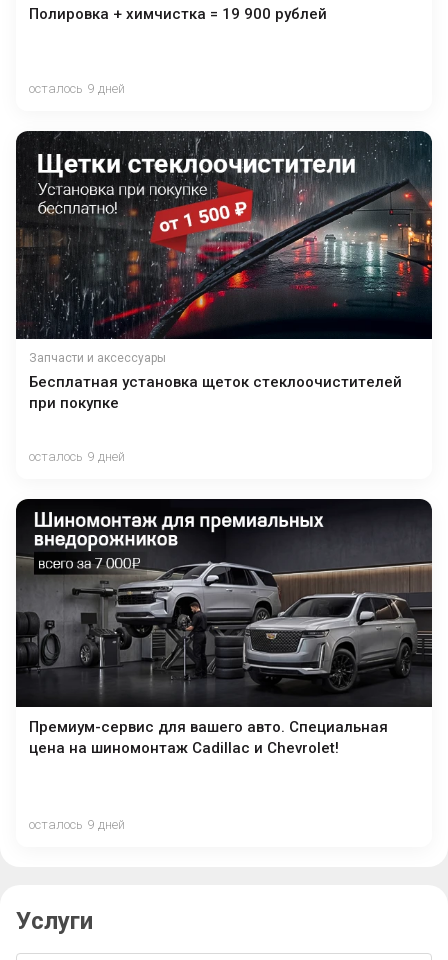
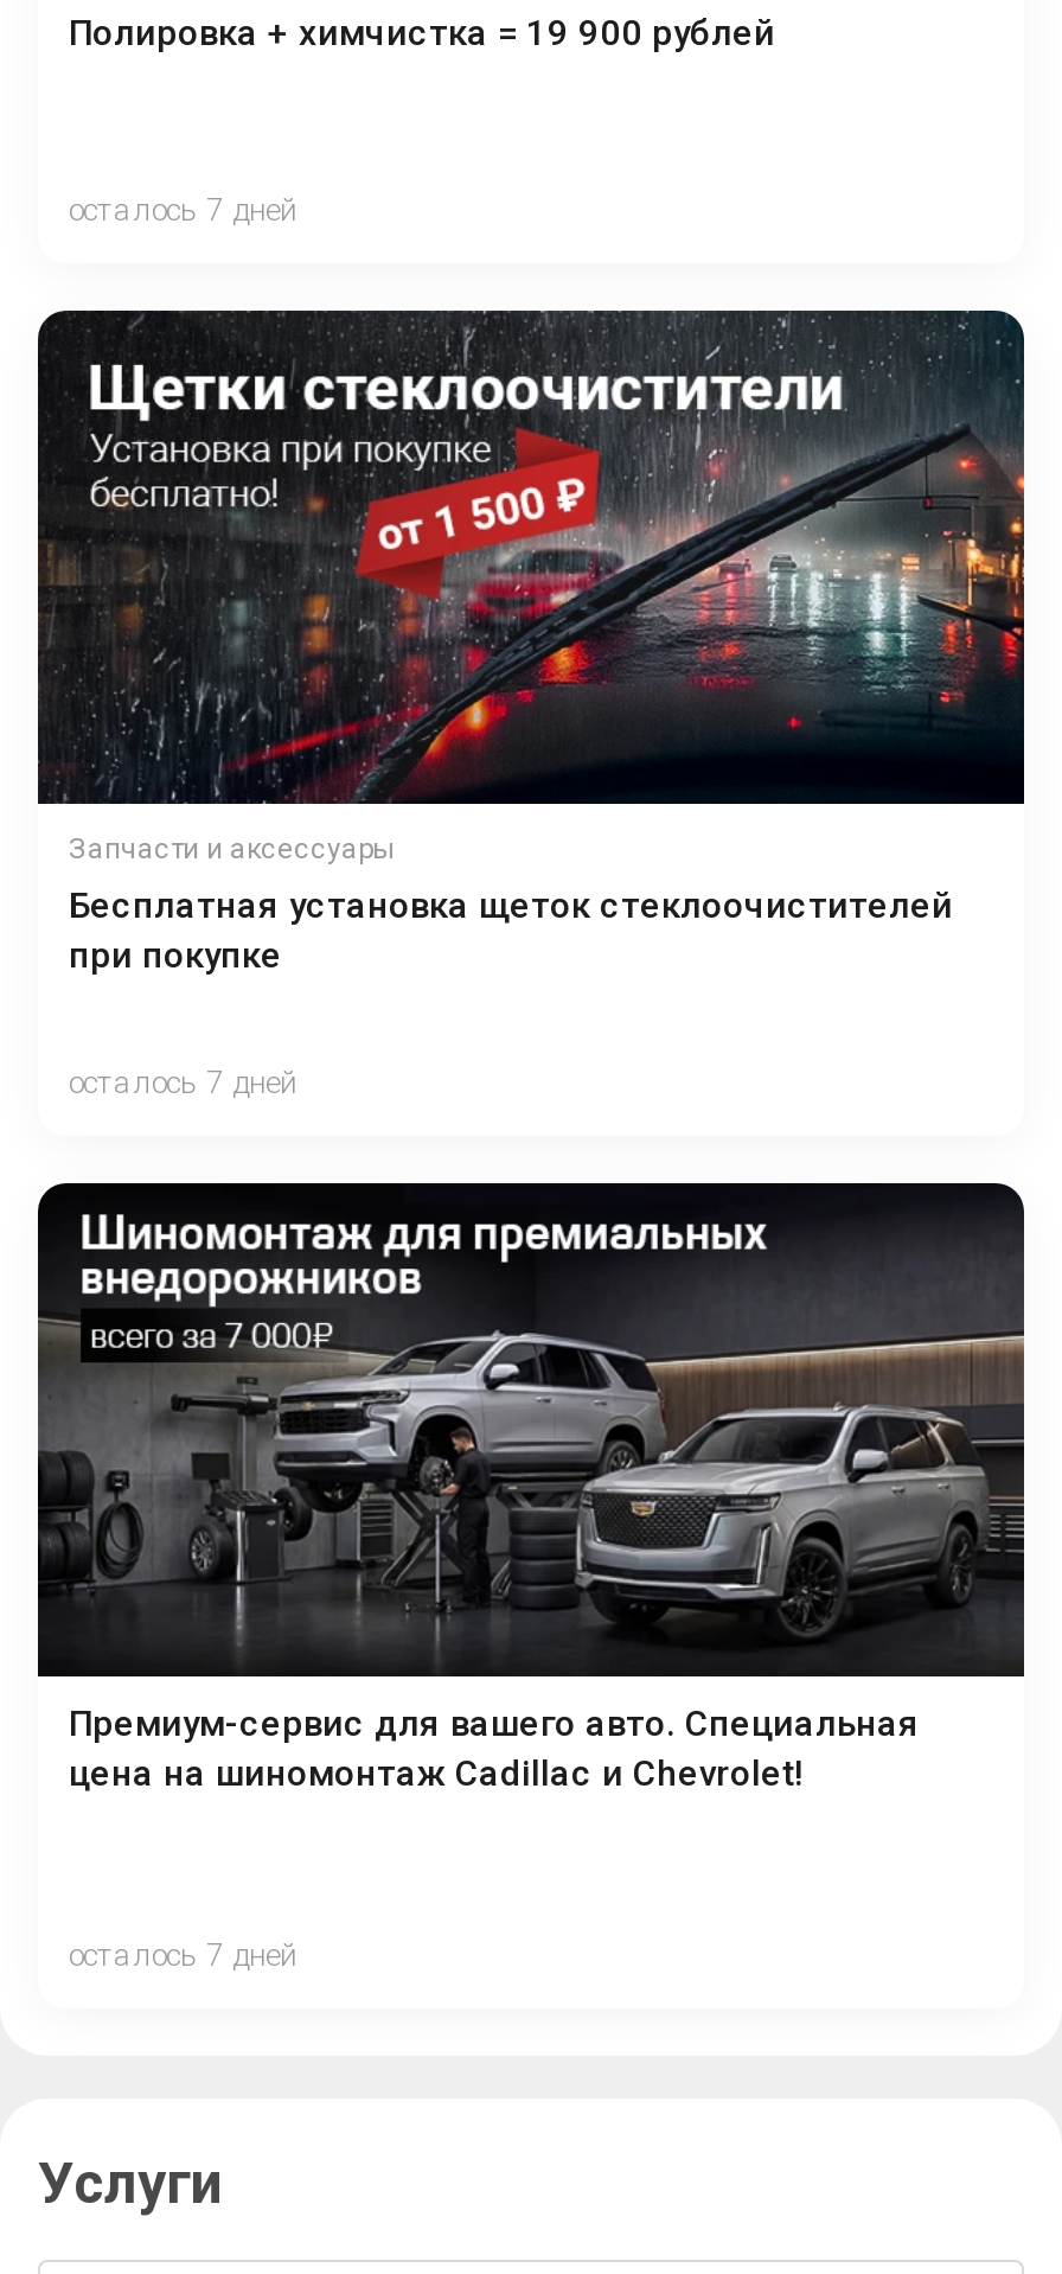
- осталось 9 дней
+ осталось 7 дней

- осталось 9 дней
+ осталось 7 дней

- осталось 9 дней
+ осталось 7 дней
